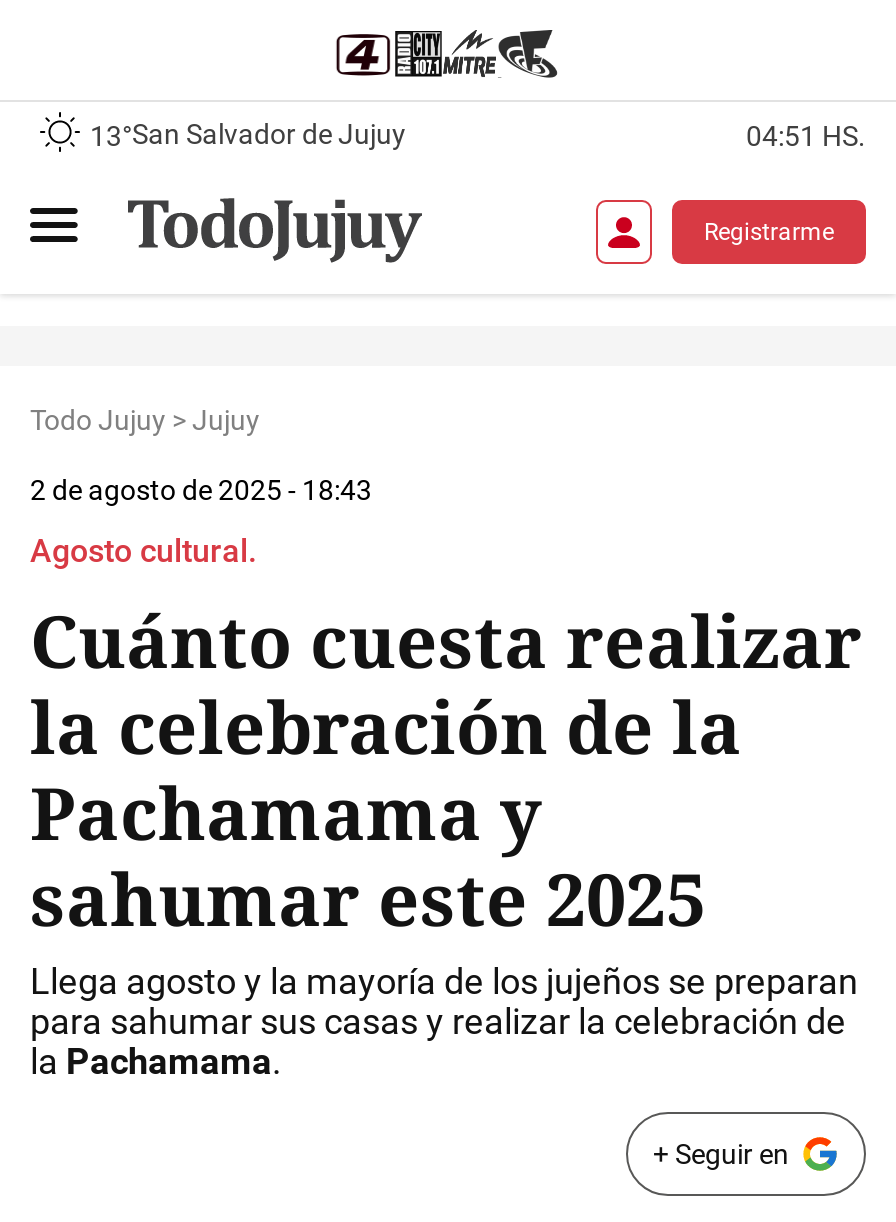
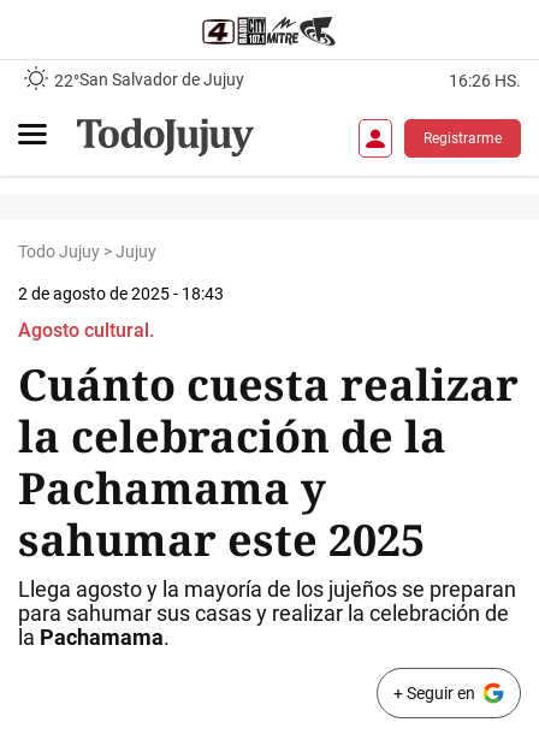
- 13°San Salvador de Jujuy
+ 22°San Salvador de Jujuy

- 04:51 HS.
+ 16:26 HS.
